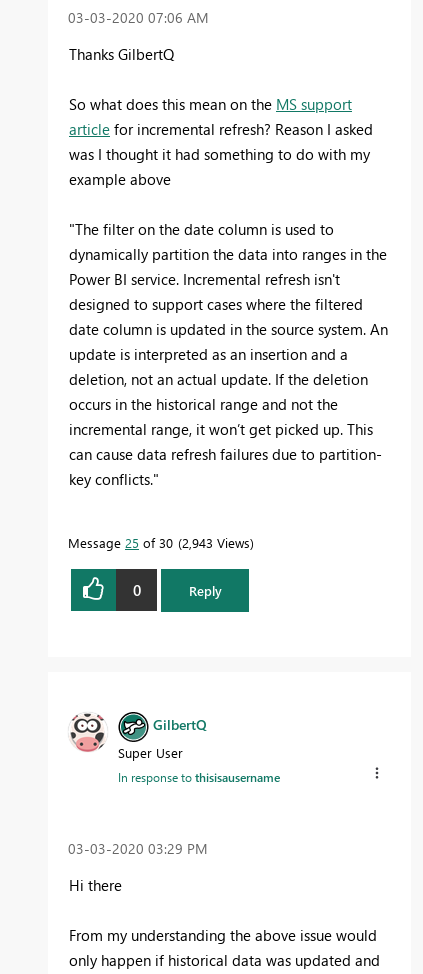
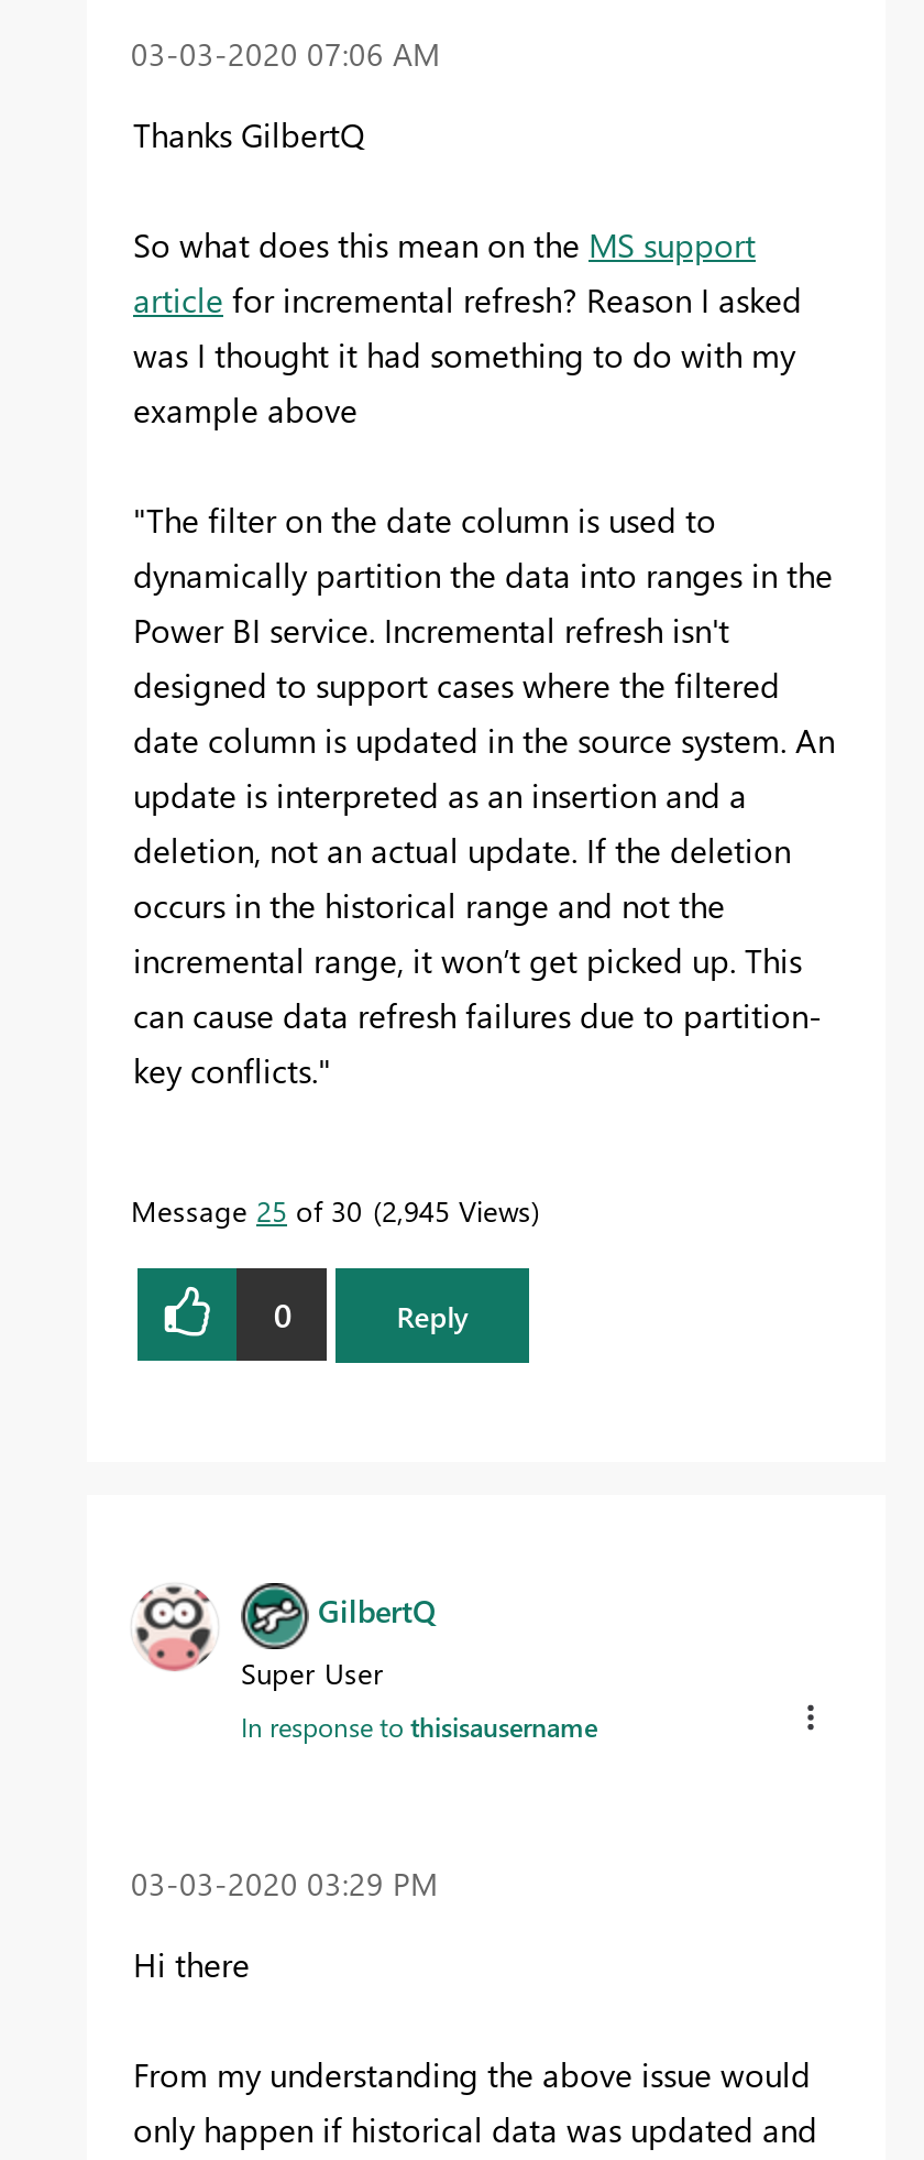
- Message 25 of 30 2,943 Views
+ Message 25 of 30 2,945 Views
